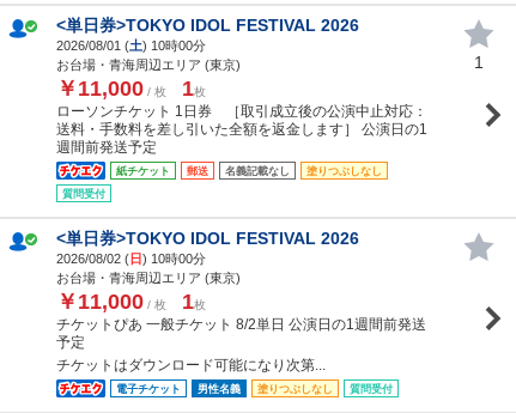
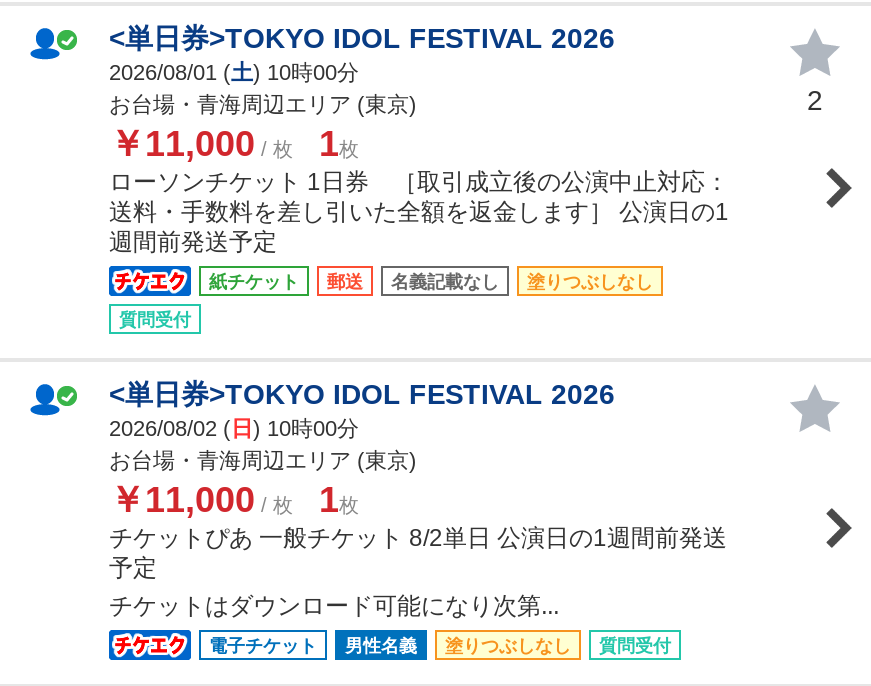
- 1
+ 2
